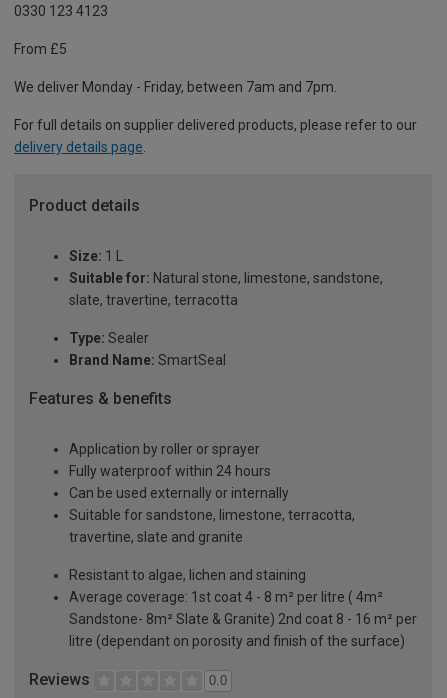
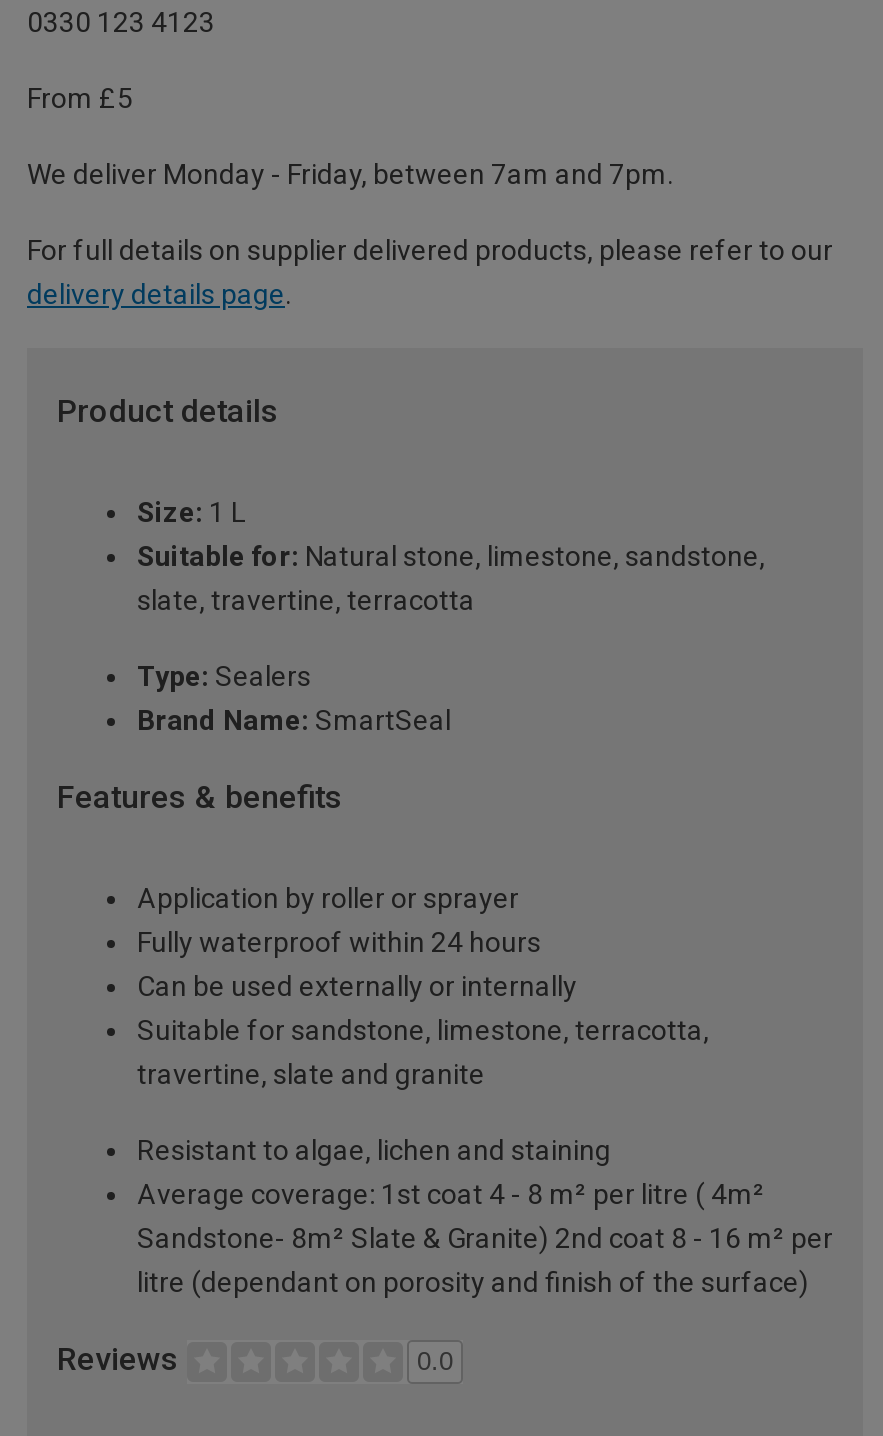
- Type: Sealer
+ Type: Sealers
